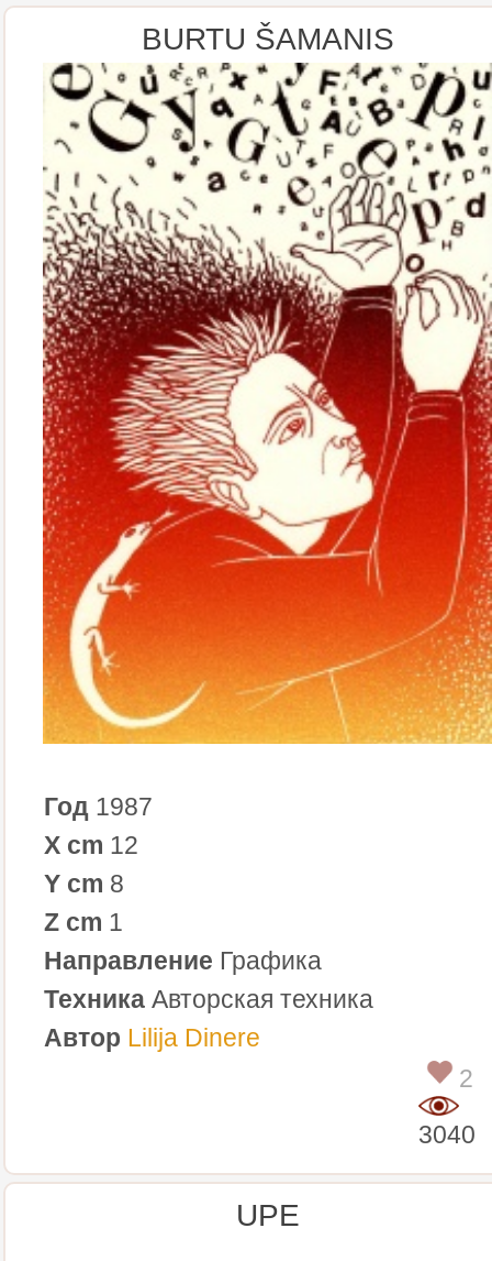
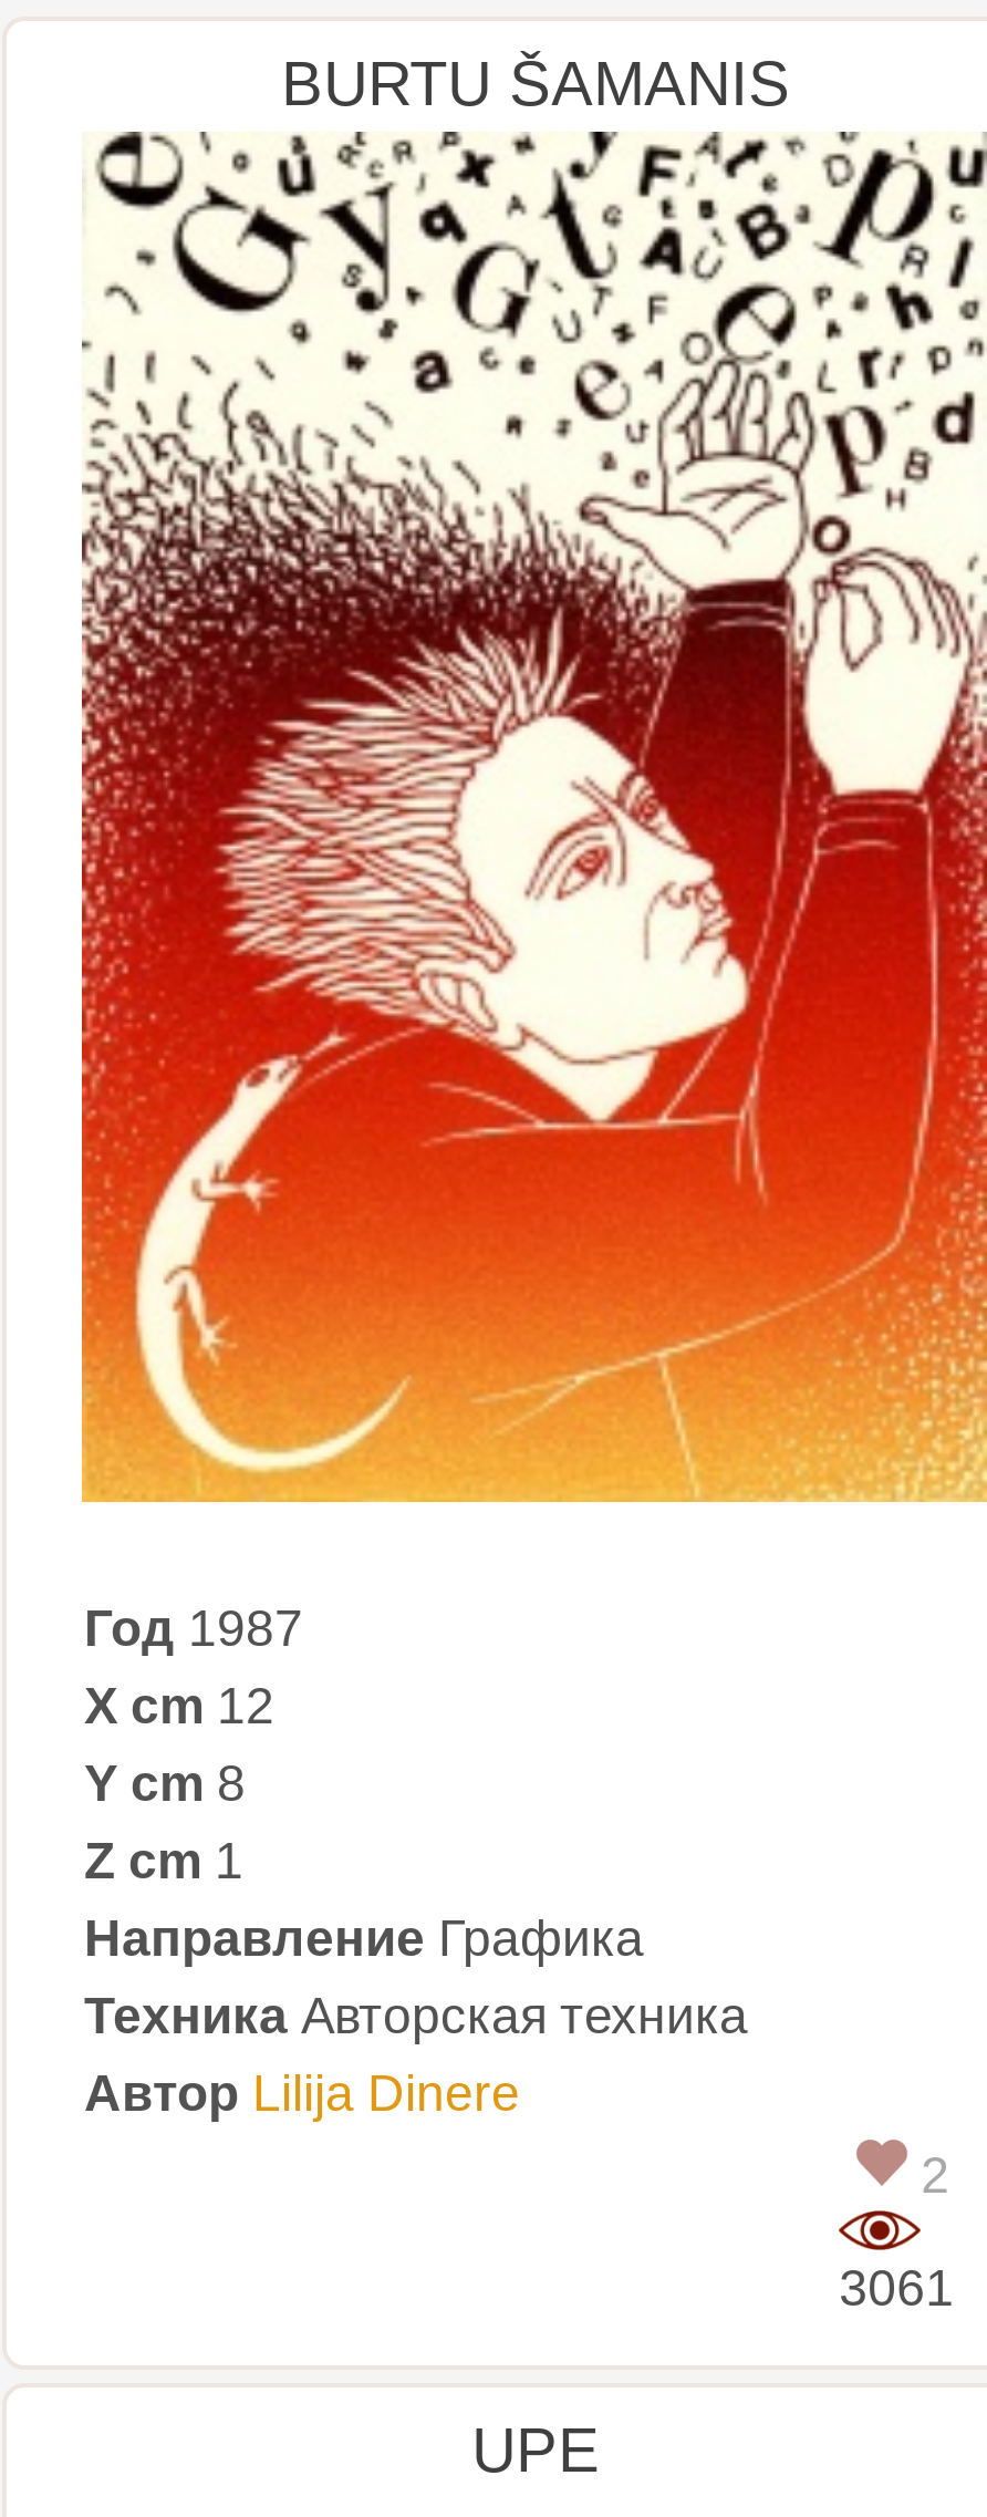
- 3040
+ 3061
